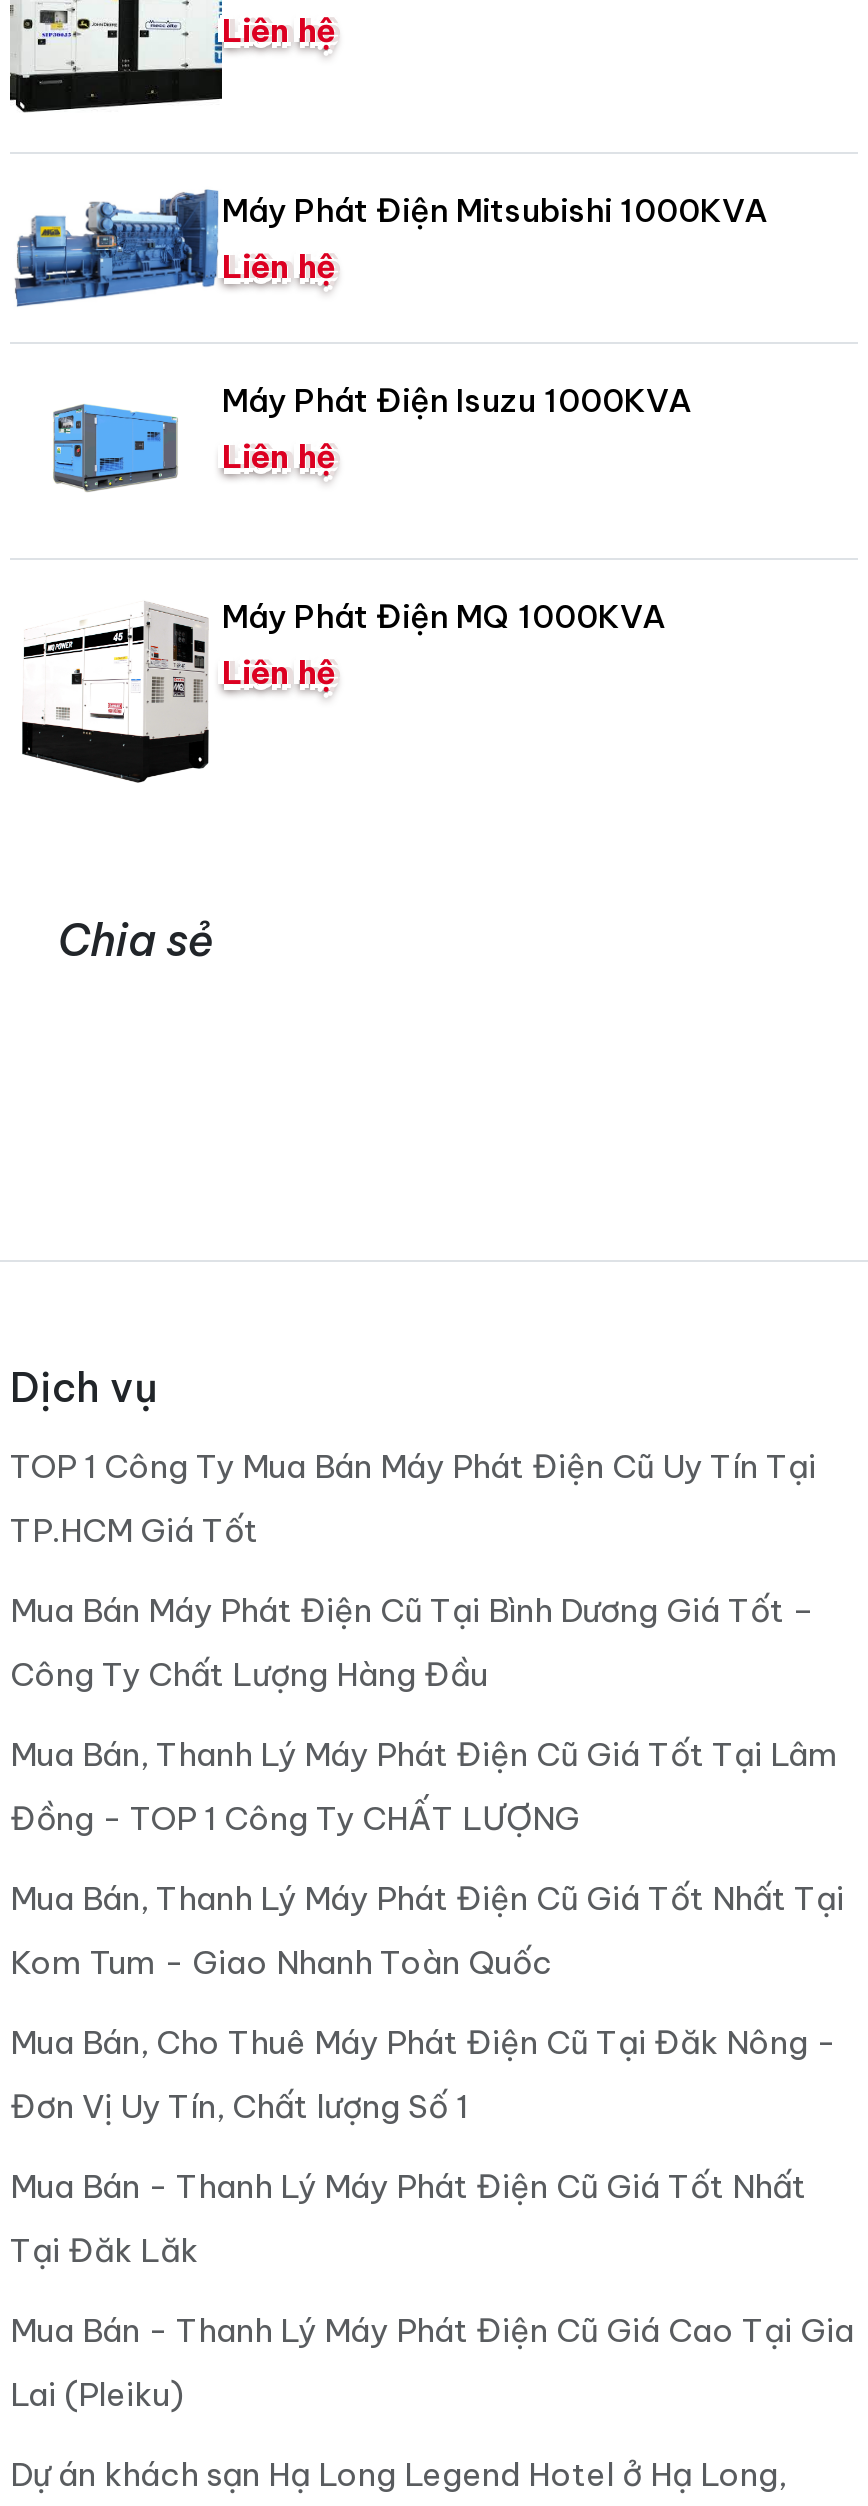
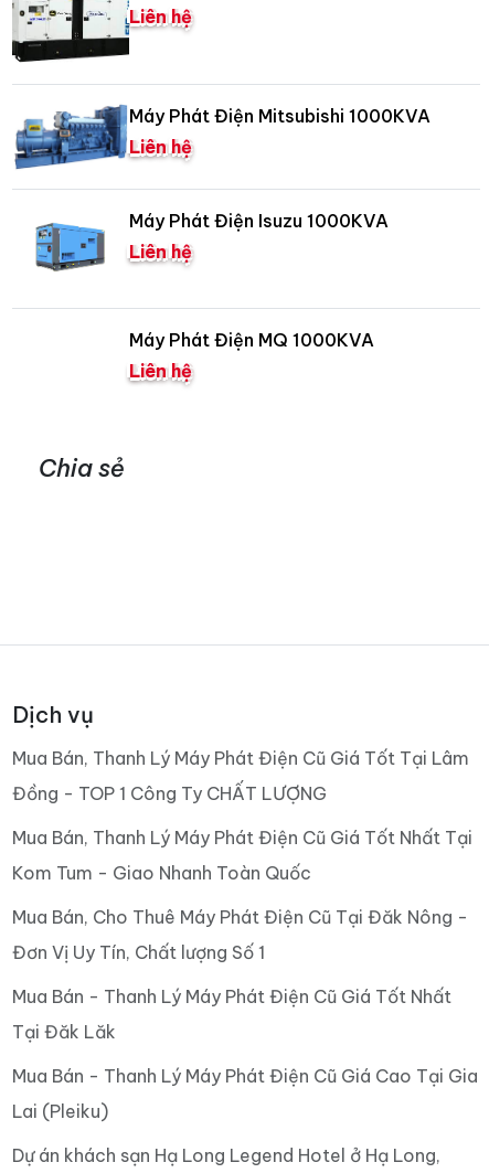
- [image]

- TOP 1 Công Ty Mua Bán Máy Phát Điện Cũ Uy Tín Tại
- TP.HCM Giá Tốt
- Mua Bán Máy Phát Điện Cũ Tại Bình Dương Giá Tốt –
- Công Ty Chất Lượng Hàng Đầu
